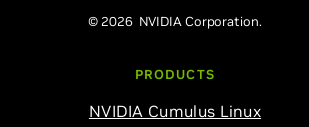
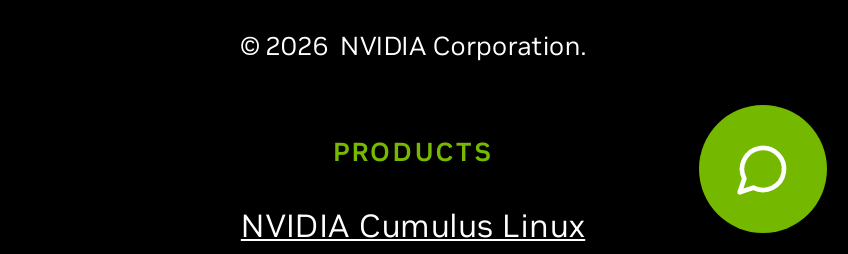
+ [image]
